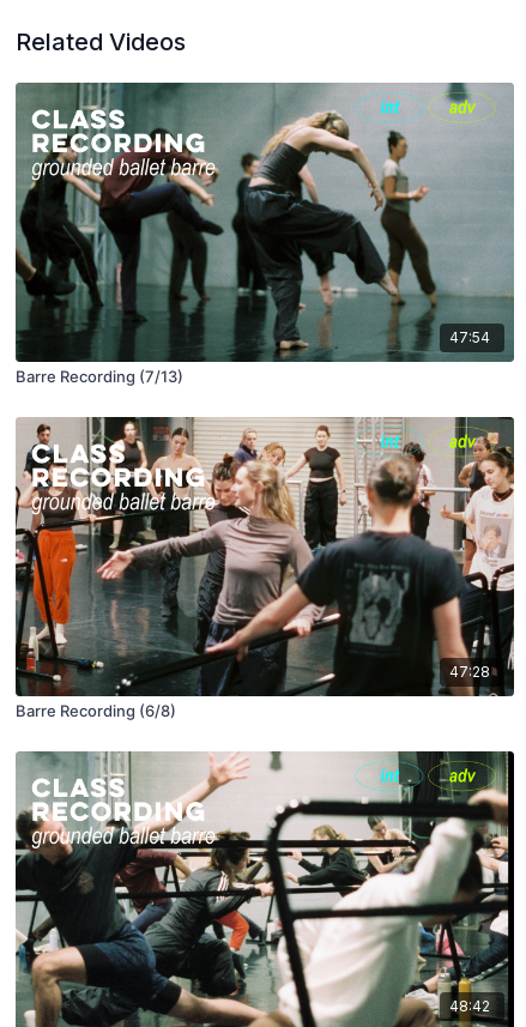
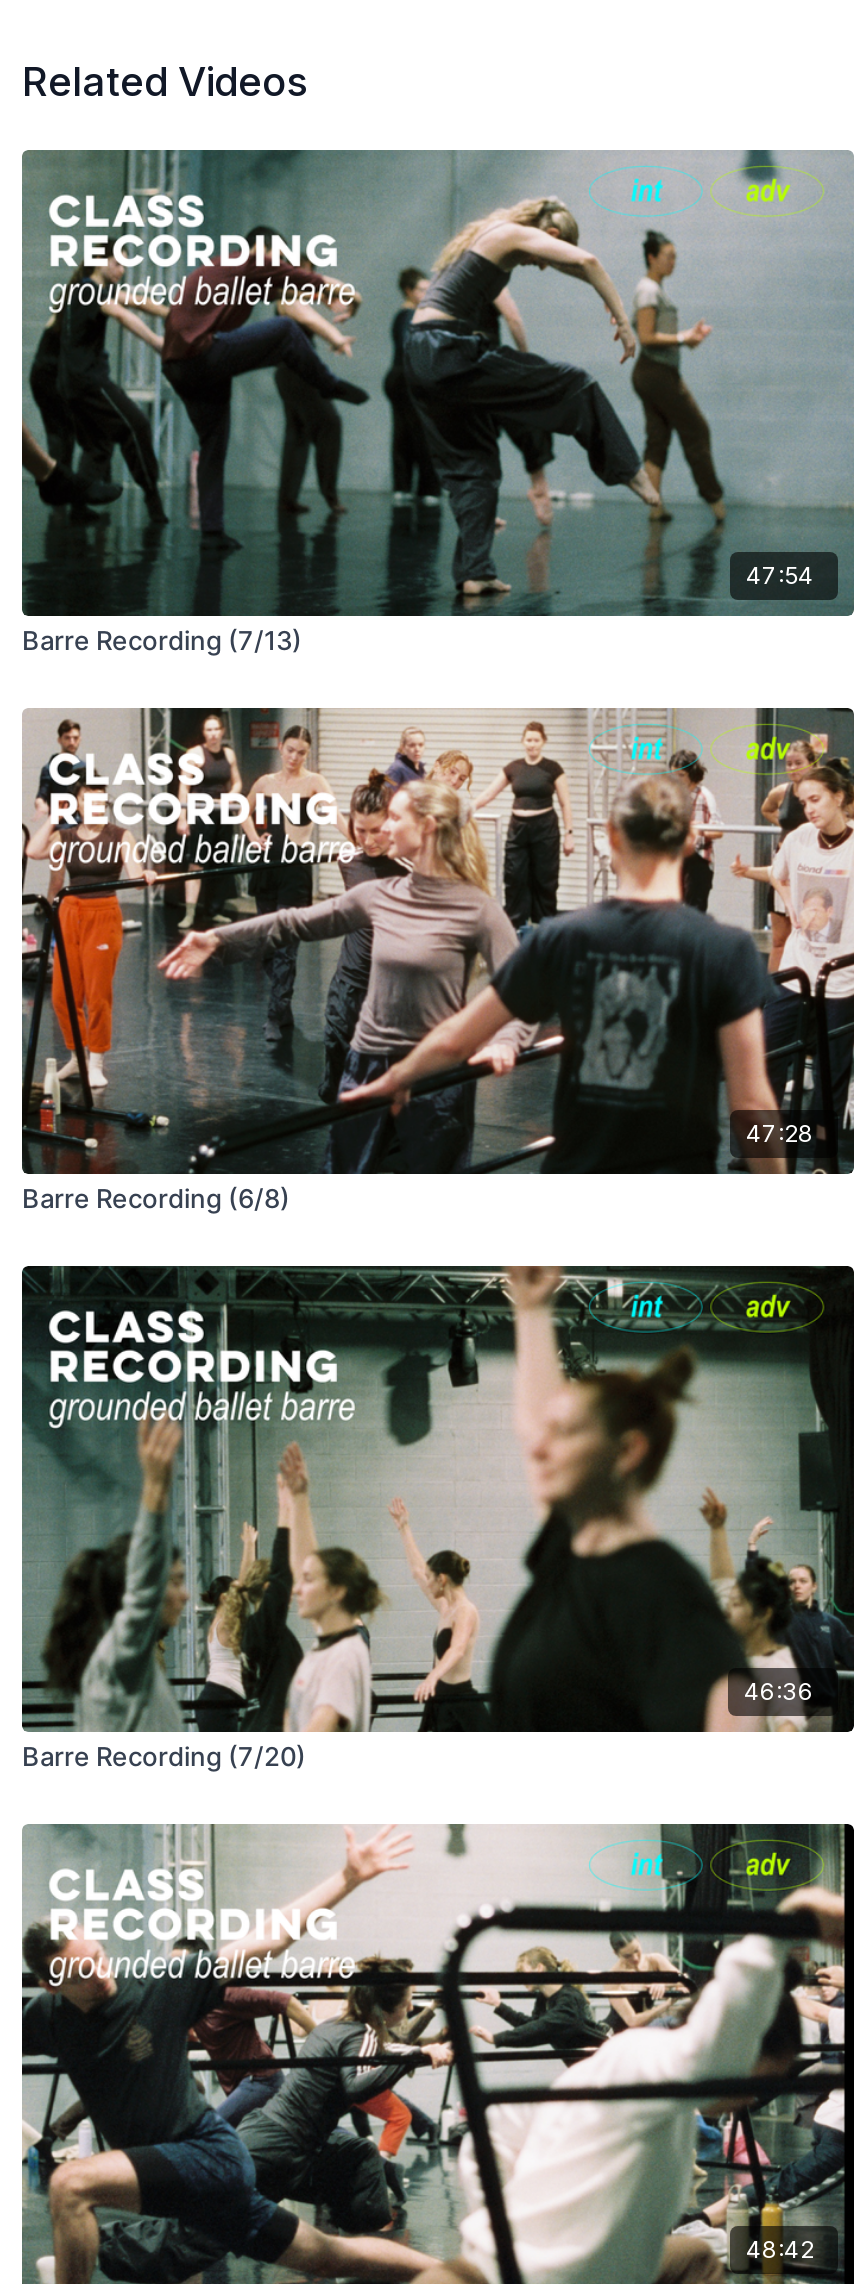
+ [image]
+ 46:36
+ Barre Recording (7/20)
